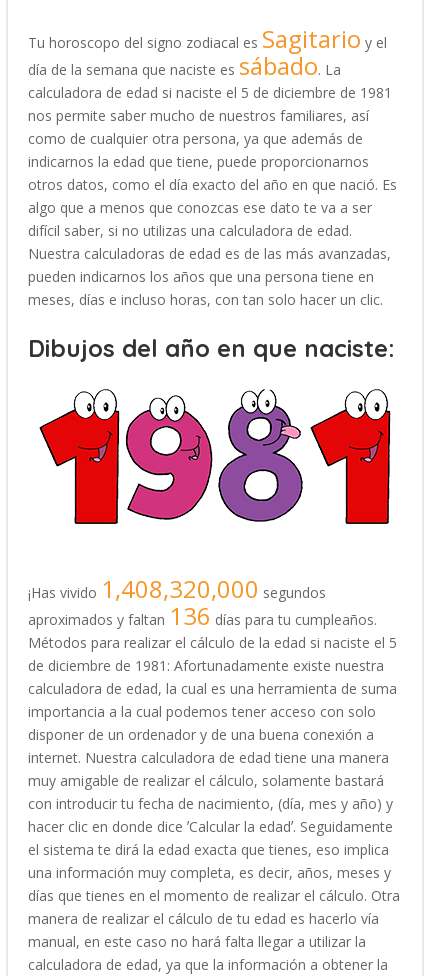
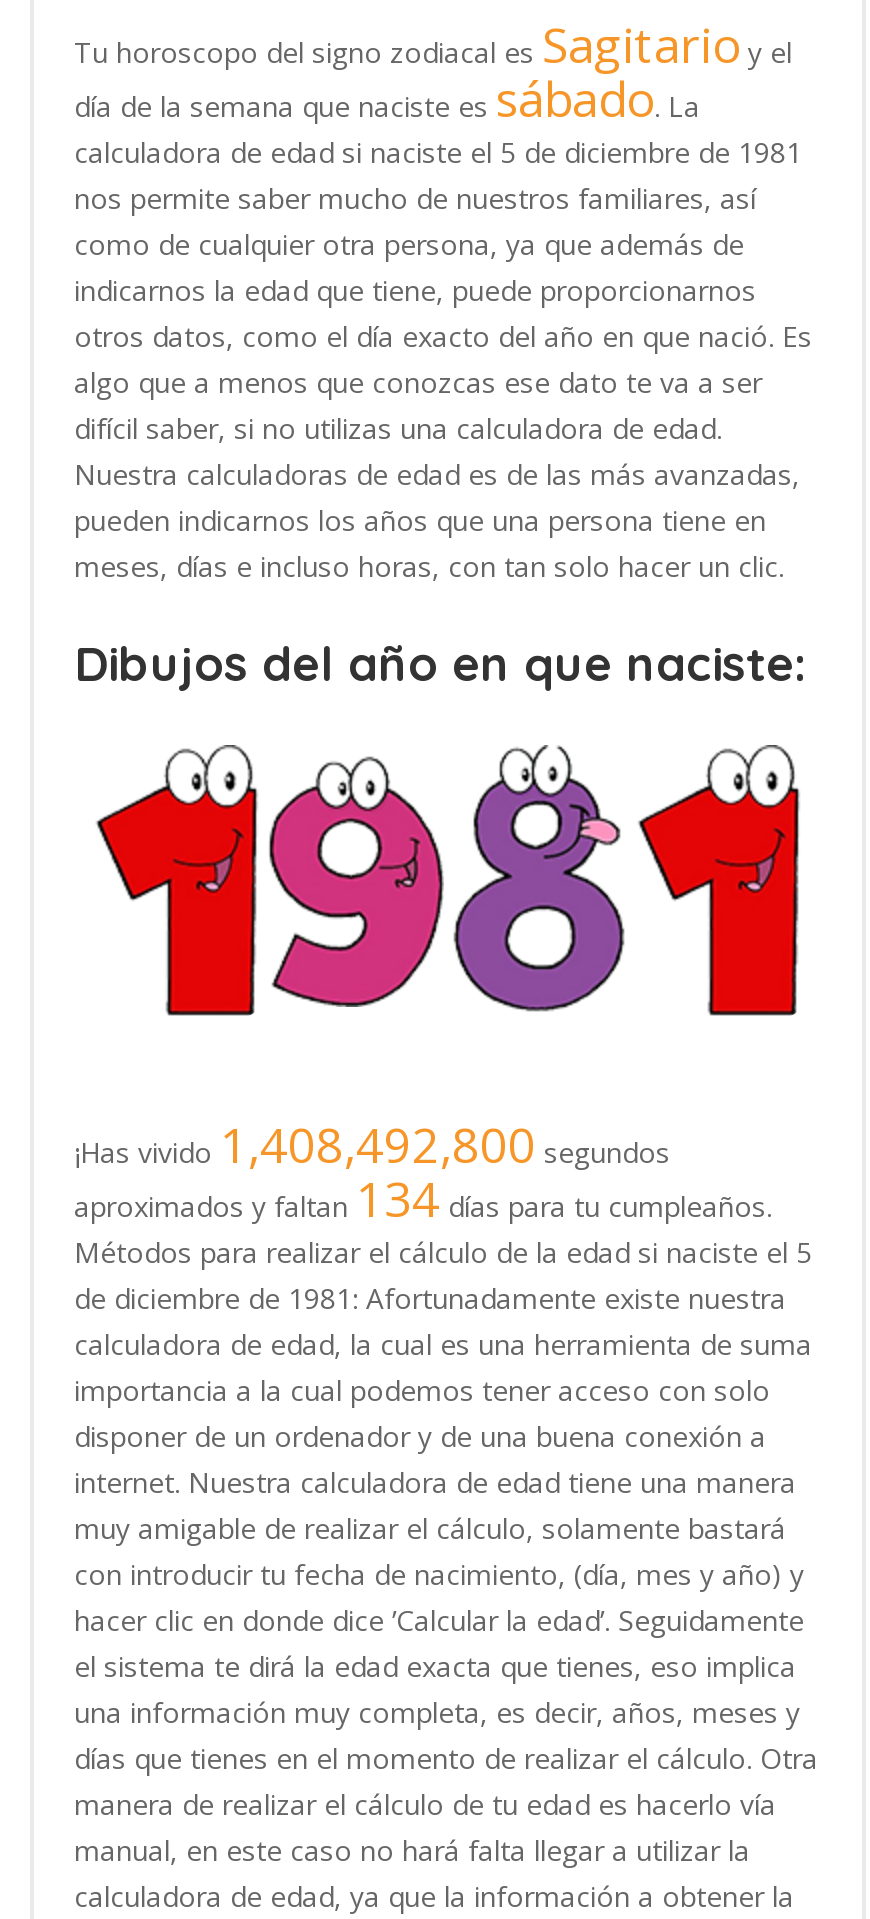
- ¡Has vivido 1,408,320,000 segundos
+ ¡Has vivido 1,408,492,800 segundos

- aproximados y faltan136días para tu cumpleaños.
+ aproximados y faltan134días para tu cumpleaños.
